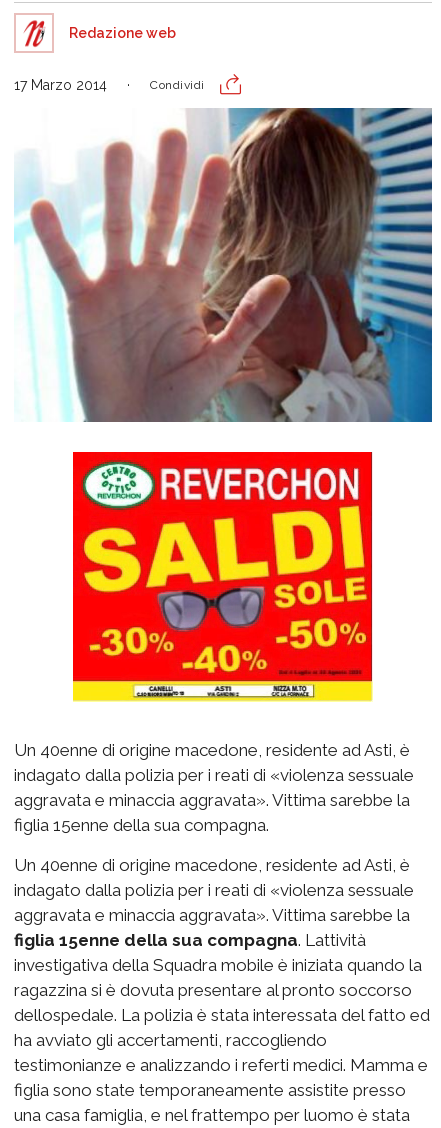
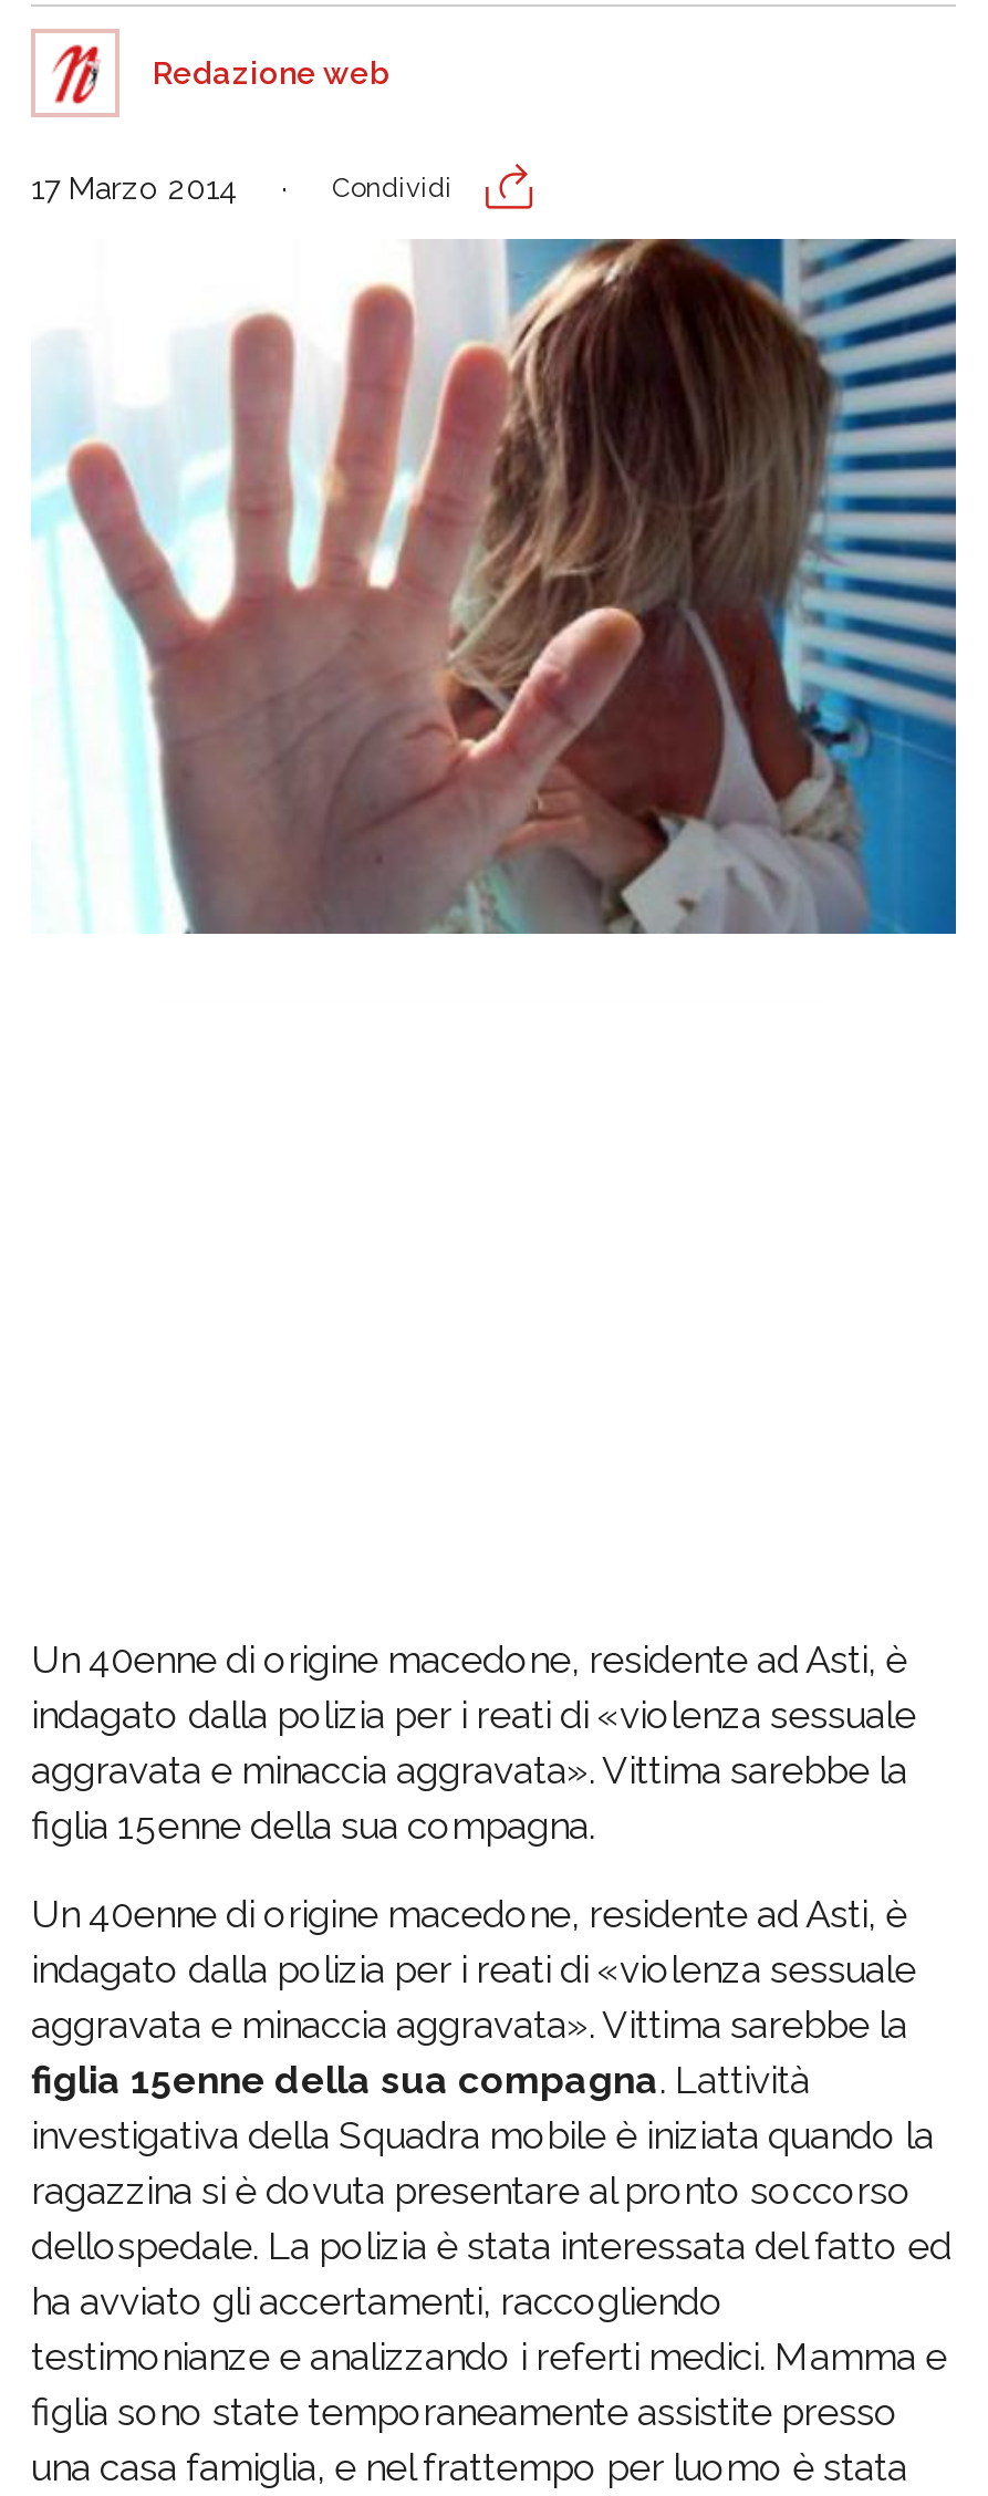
- [image]
